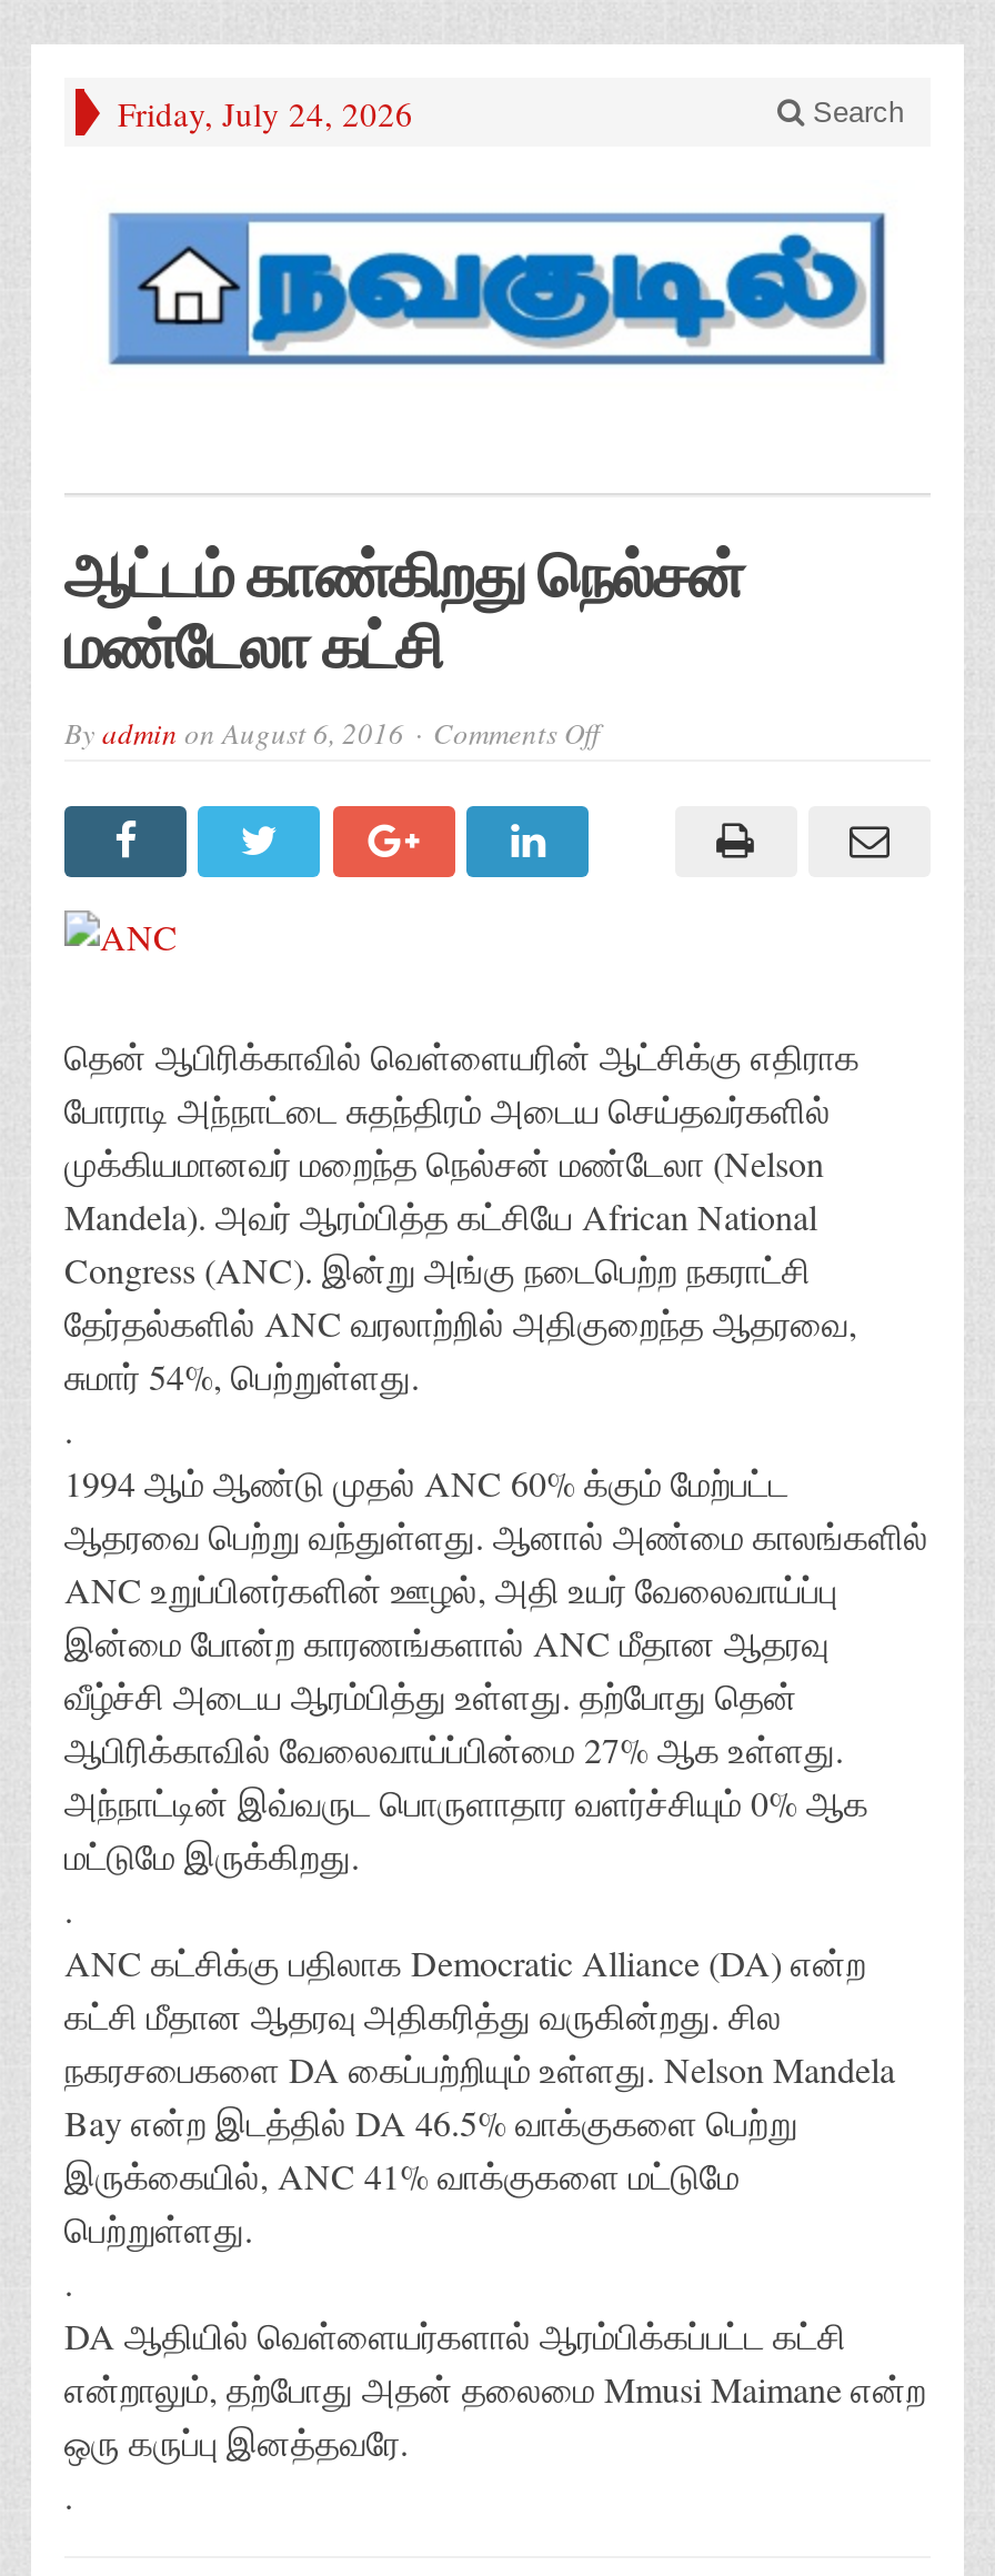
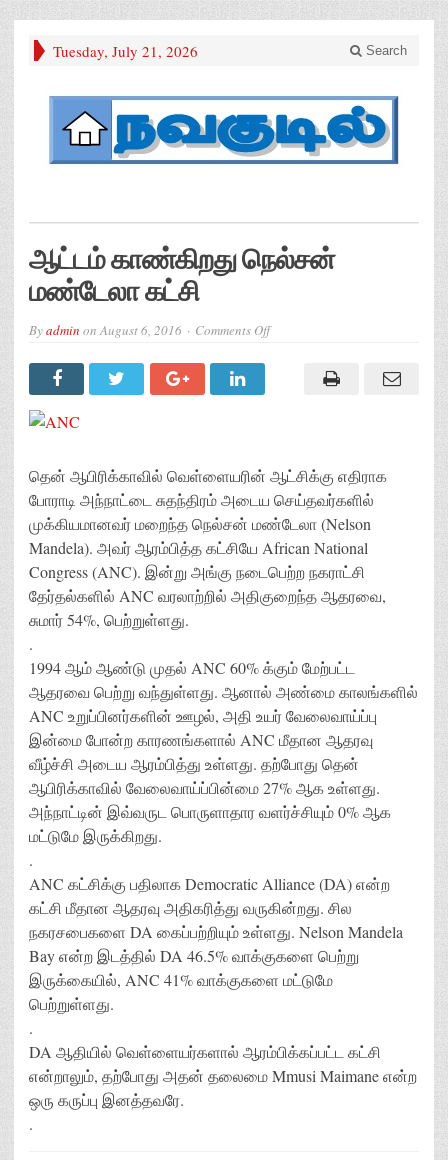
- Friday, July 24, 2026
+ Tuesday, July 21, 2026
